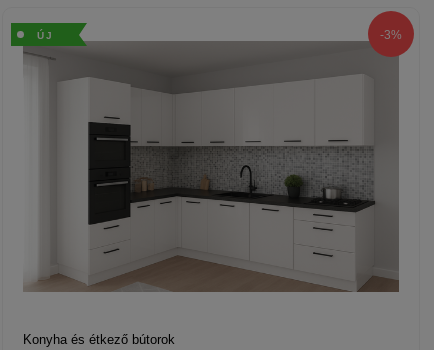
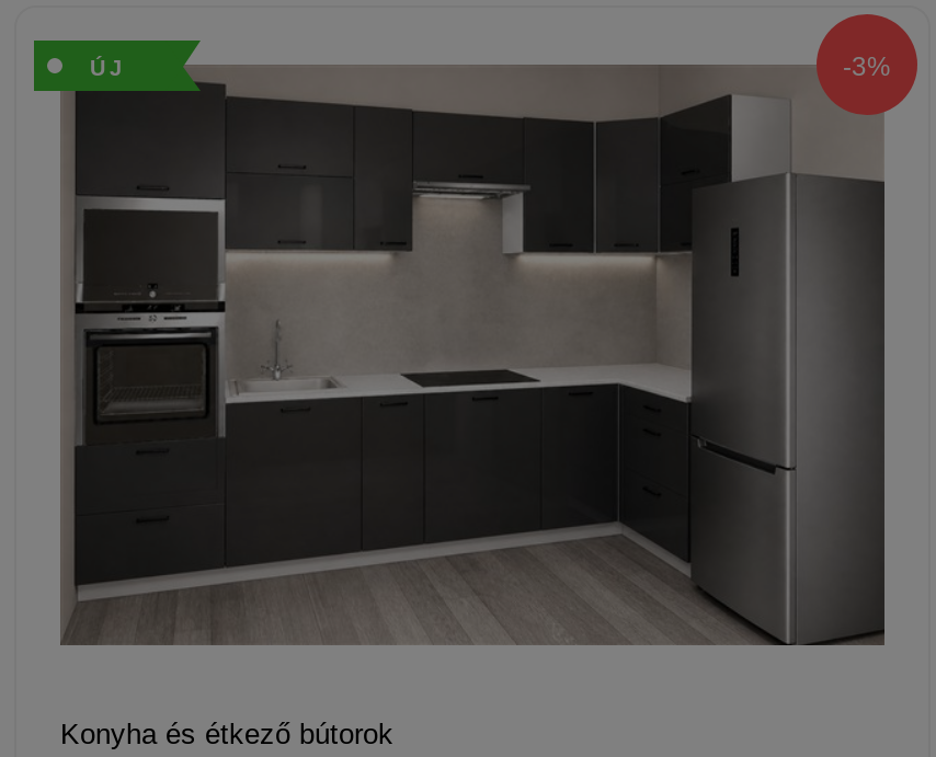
- [image]
+ [image]
